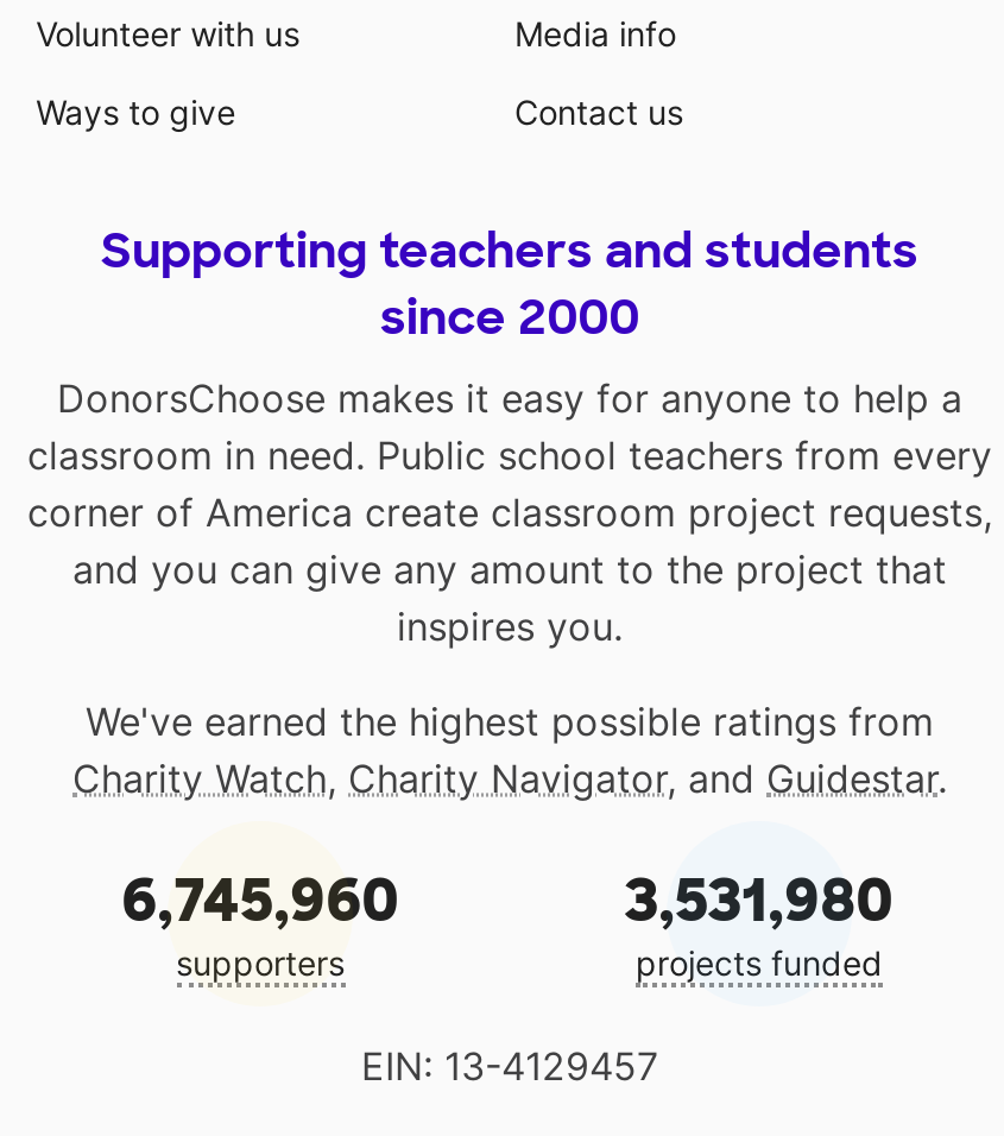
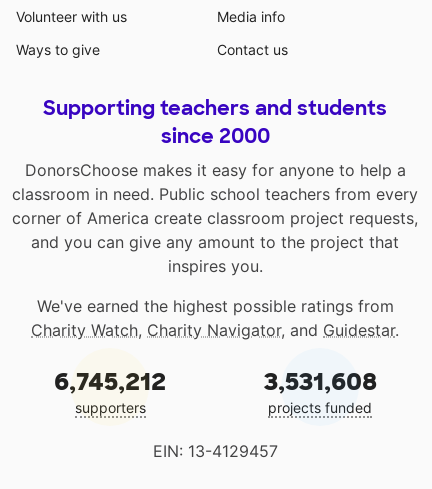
- 6,745,960
+ 6,745,212

- 3,531,980
+ 3,531,608
